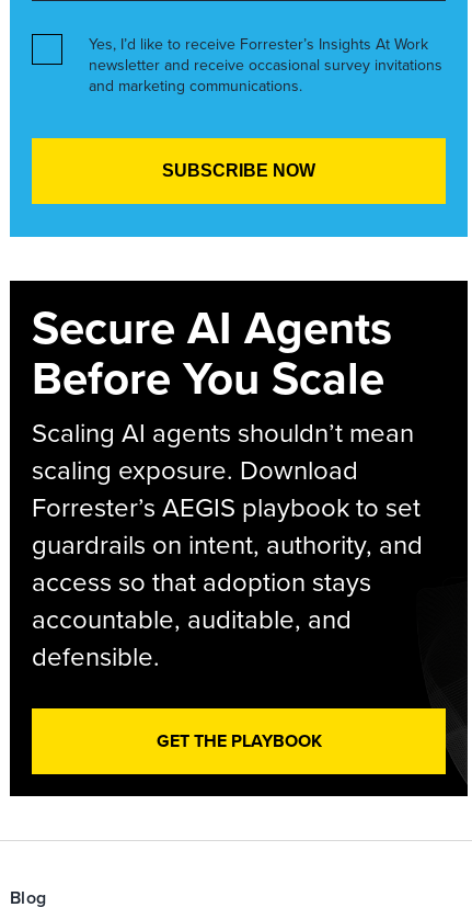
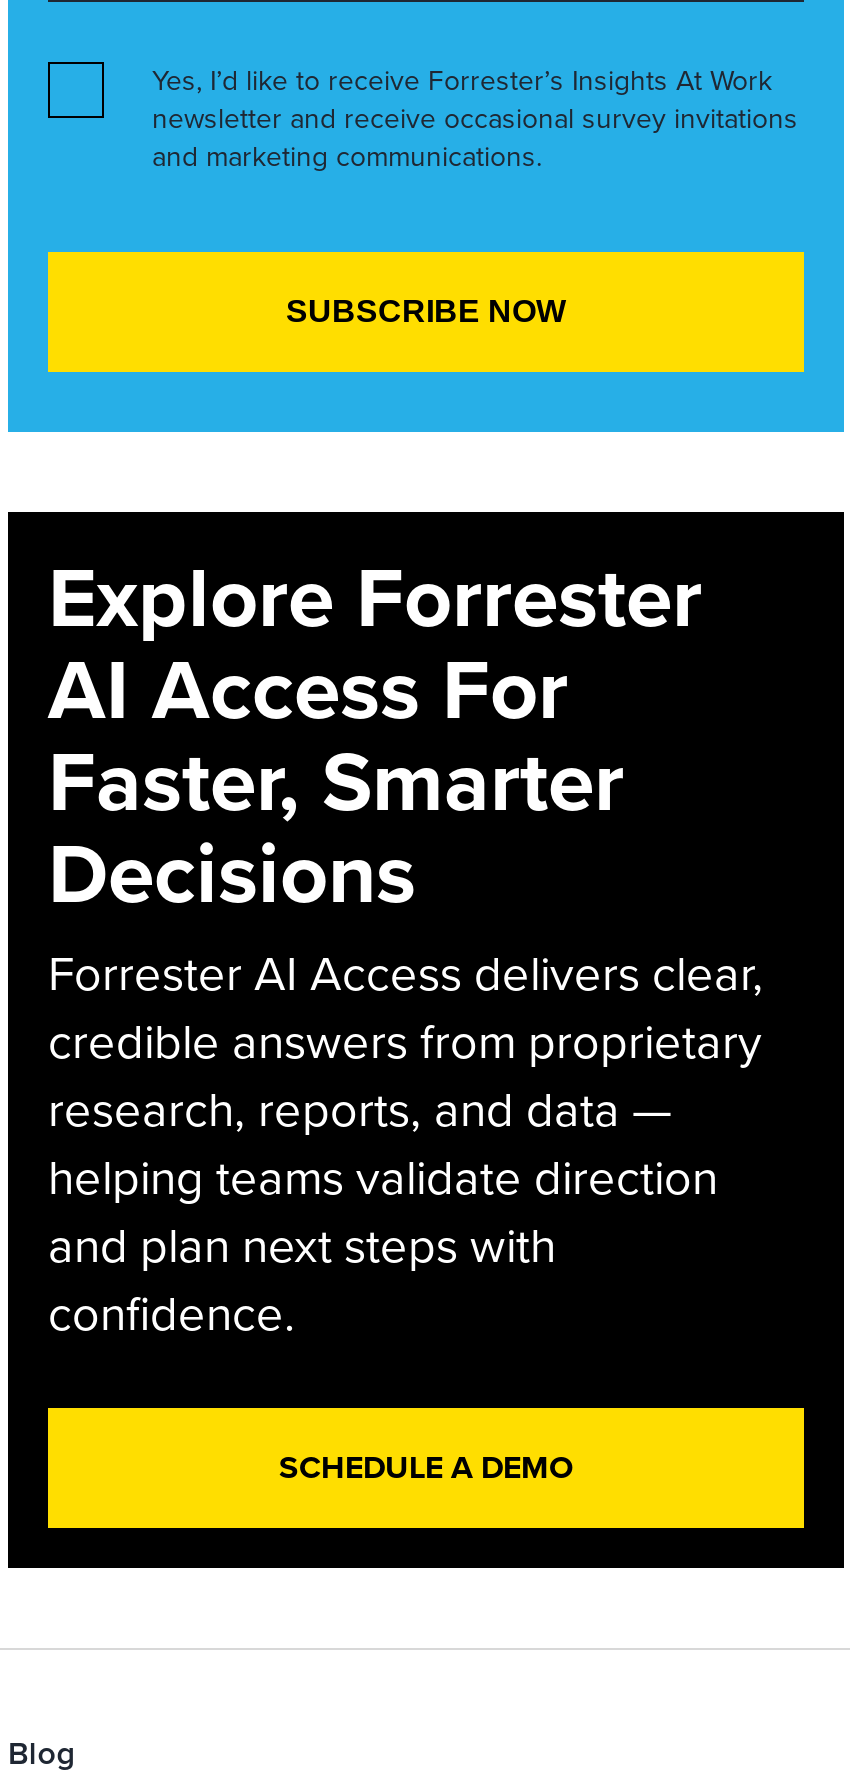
- Secure AI Agents
- Before You Scale
- Scaling AI agents shouldn’t mean
- scaling exposure. Download
- Forrester’s AEGIS playbook to set
- guardrails on intent, authority, and
- access so that adoption stays
- accountable, auditable, and
- defensible.
+ Explore Forrester
+ AI Access For
+ Faster, Smarter
+ Decisions
+ Forrester AI Access delivers clear,
+ credible answers from proprietary
+ research, reports, and data —
+ helping teams validate direction
+ and plan next steps with
+ confidence.

- GET THE PLAYBOOK
+ SCHEDULE A DEMO
